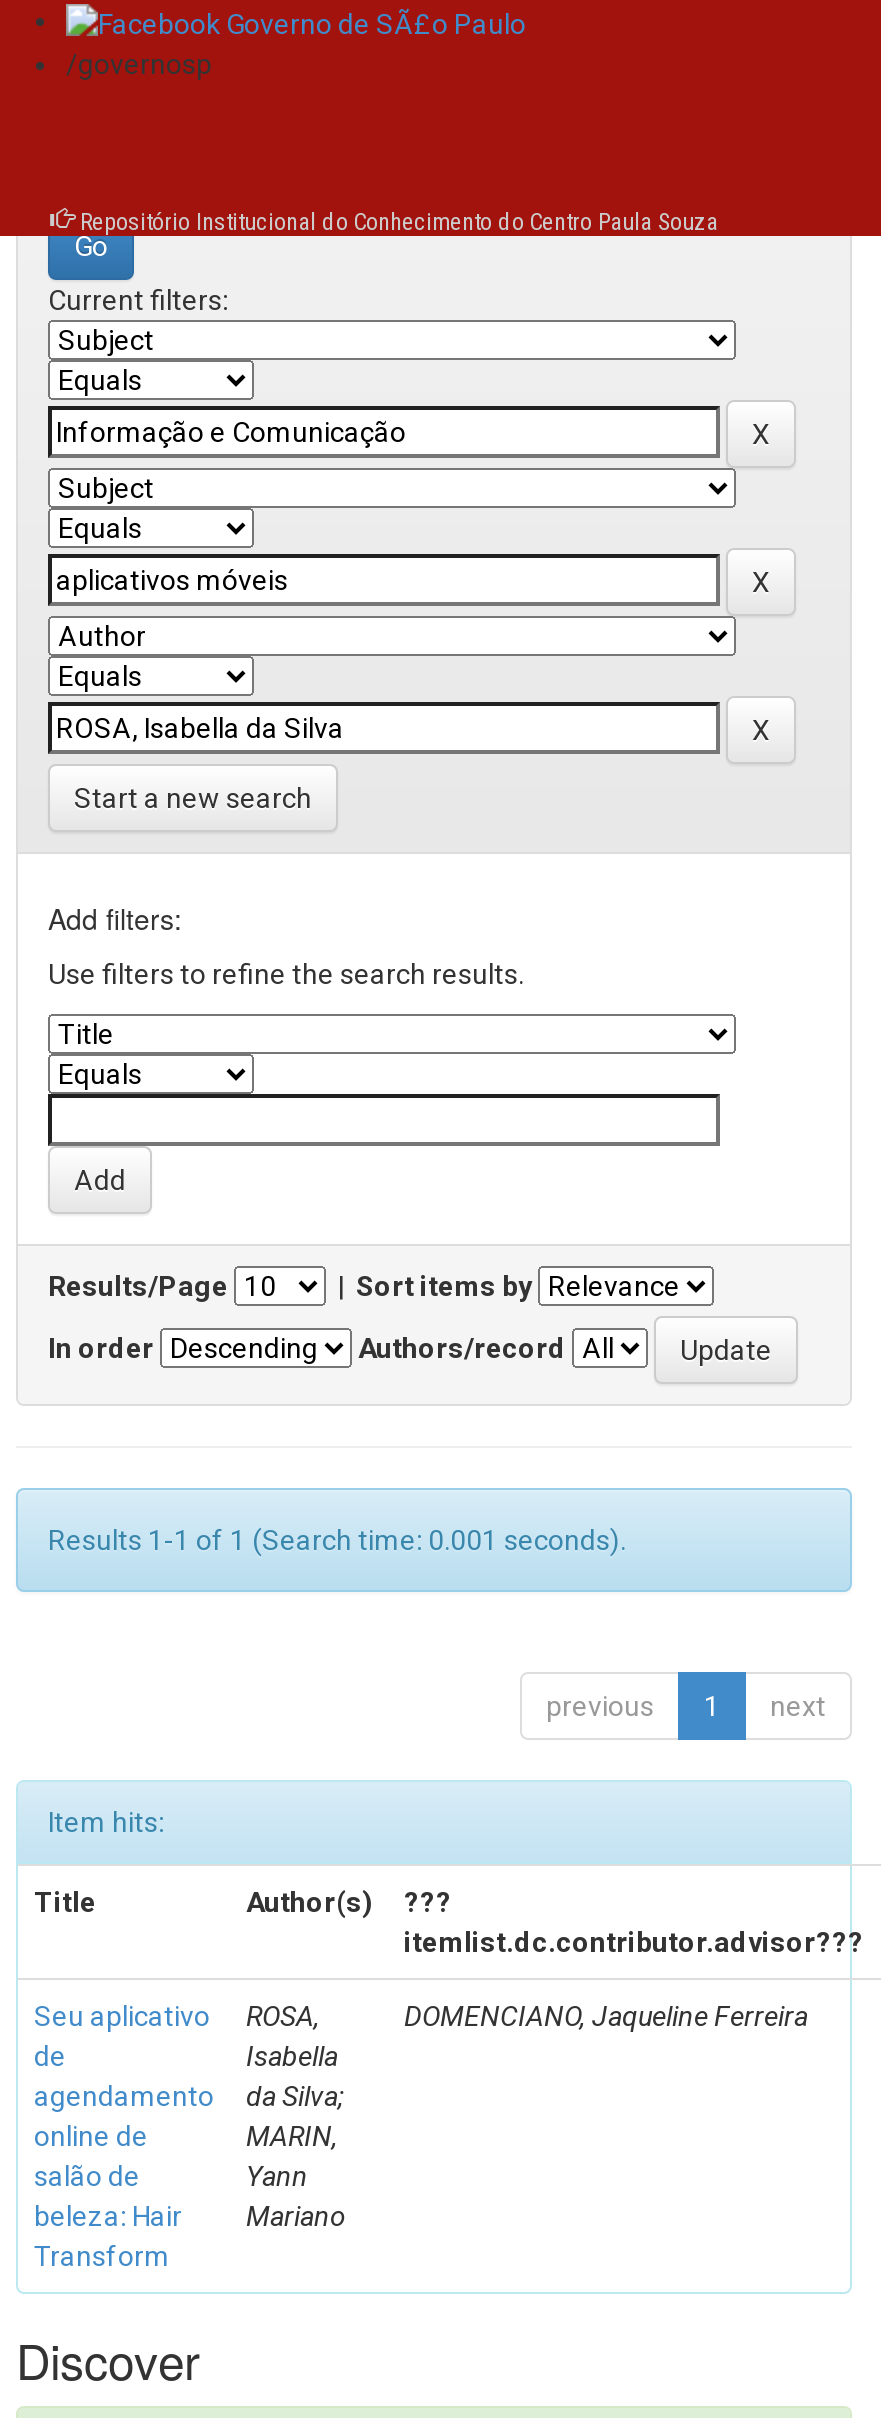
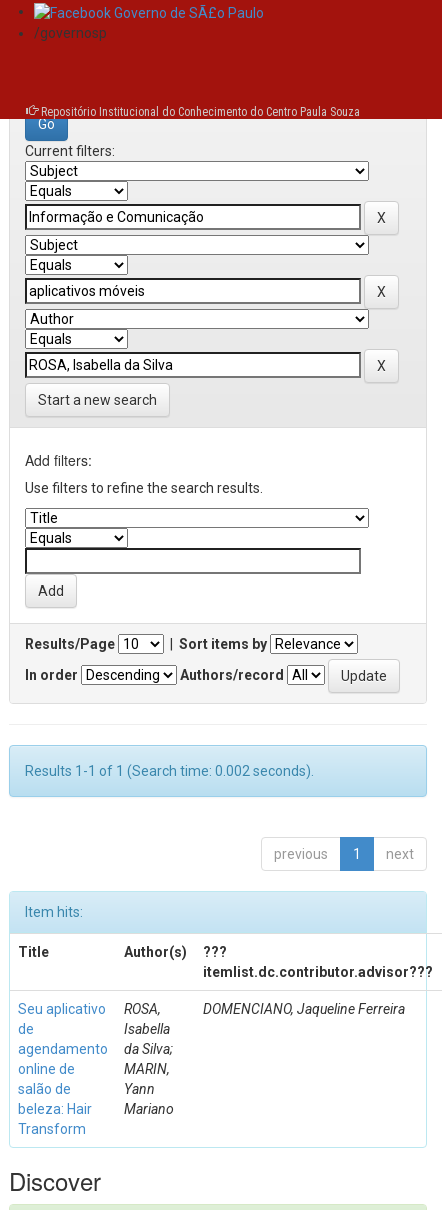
- Results 1-1 of 1 (Search time: 0.001 seconds).
+ Results 1-1 of 1 (Search time: 0.002 seconds).
